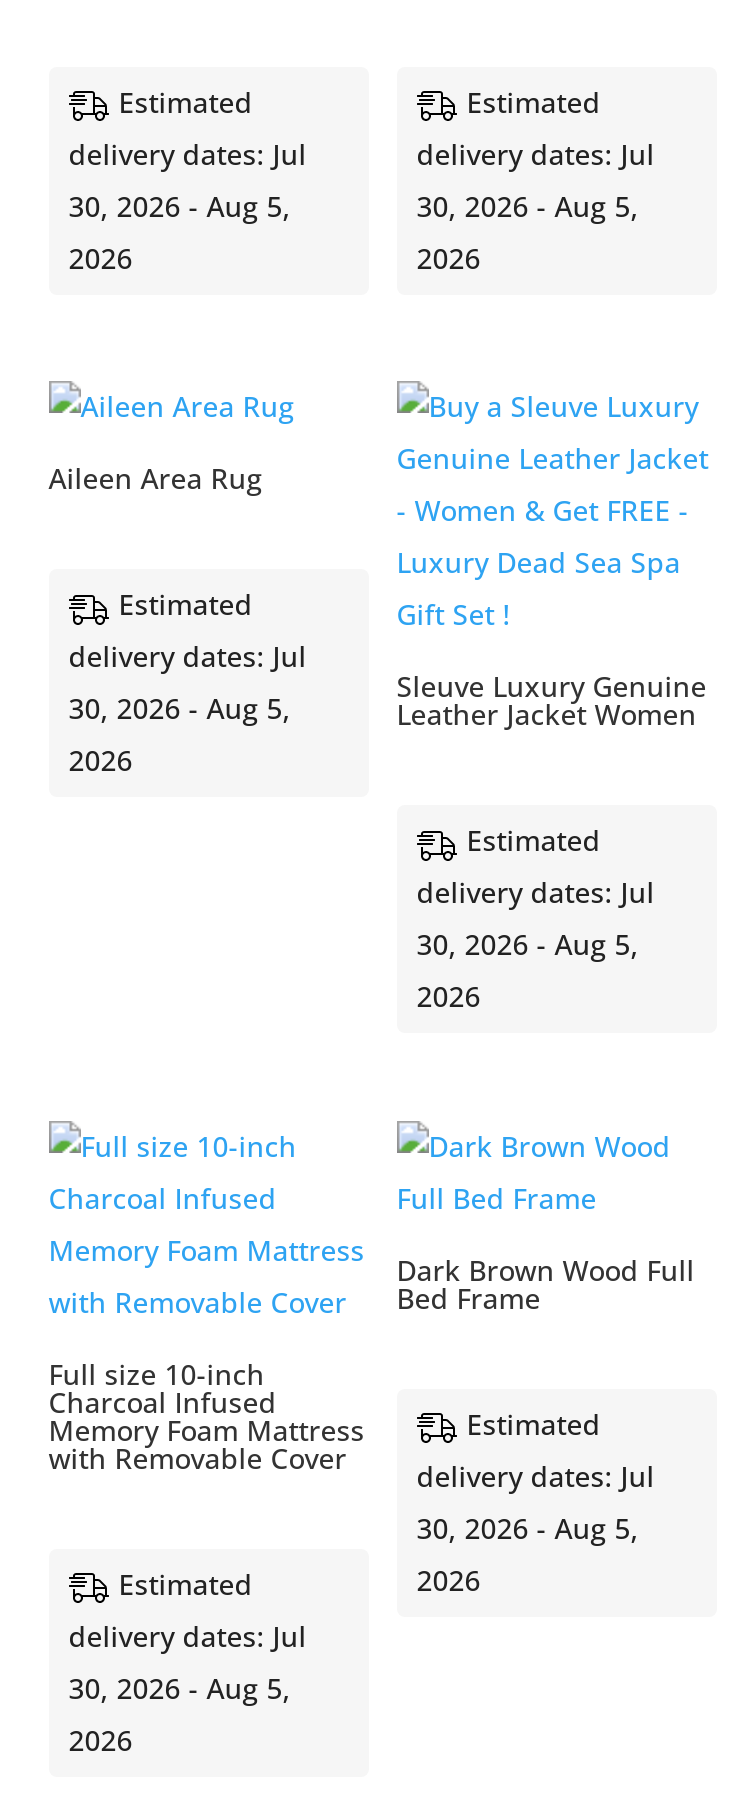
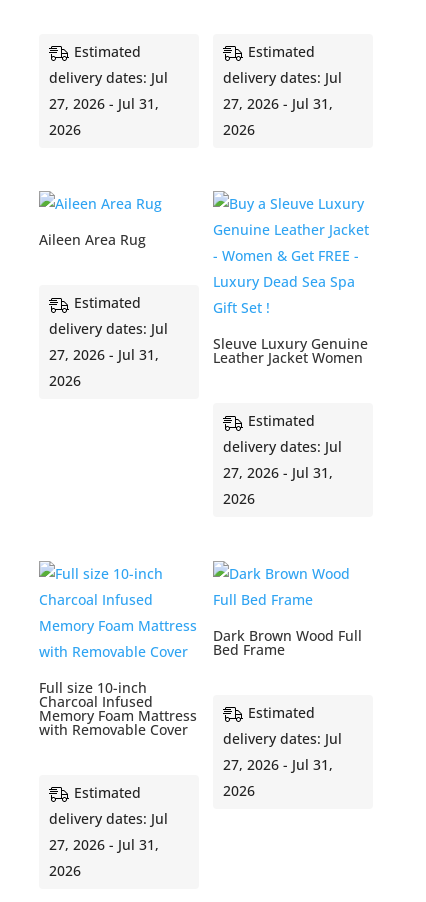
- 30, 2026 - Aug 5,
+ 27, 2026 - Jul 31,

- 30, 2026 - Aug 5,
+ 27, 2026 - Jul 31,

- 30, 2026 - Aug 5,
+ 27, 2026 - Jul 31,

- 30, 2026 - Aug 5,
+ 27, 2026 - Jul 31,

- 30, 2026 - Aug 5,
+ 27, 2026 - Jul 31,

- 30, 2026 - Aug 5,
+ 27, 2026 - Jul 31,
